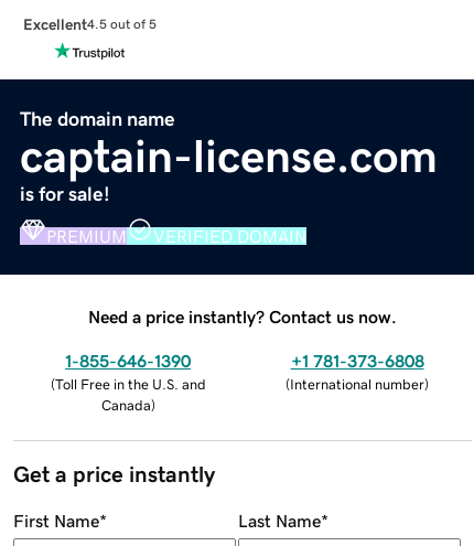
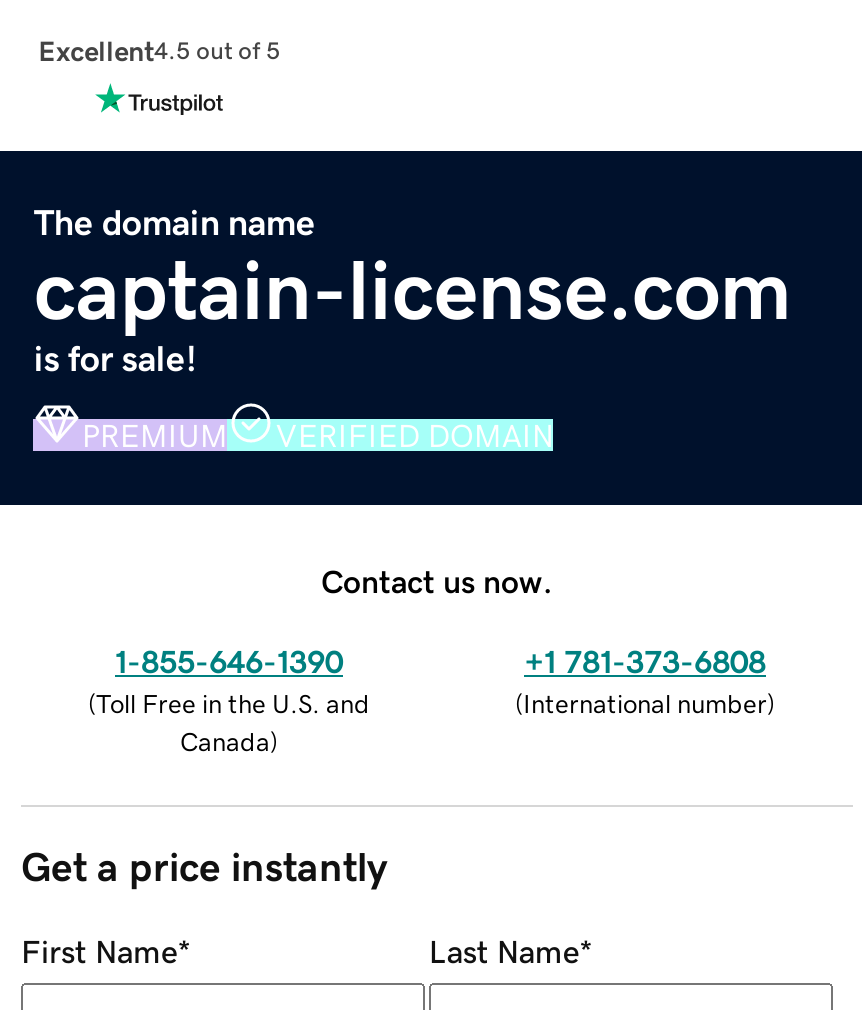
- Need a price instantly? Contact us now.
+ Contact us now.
